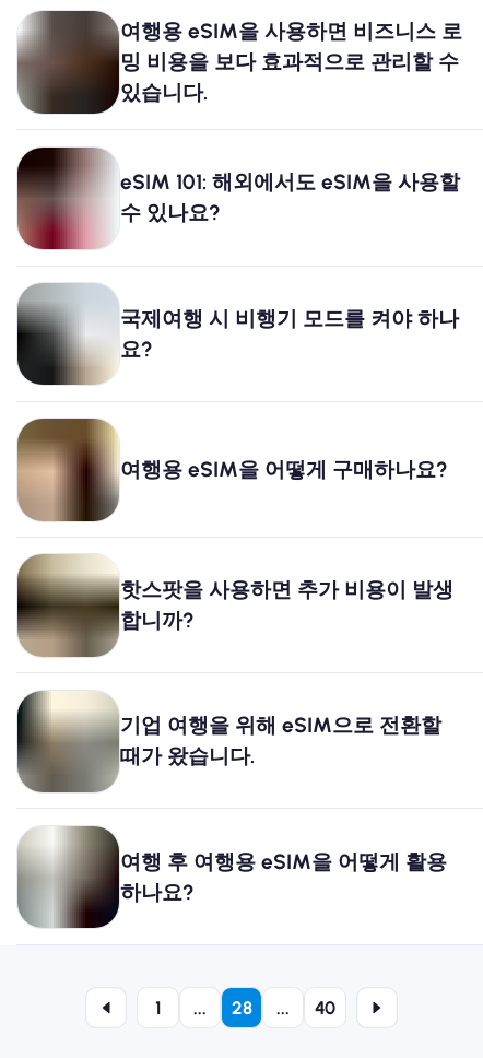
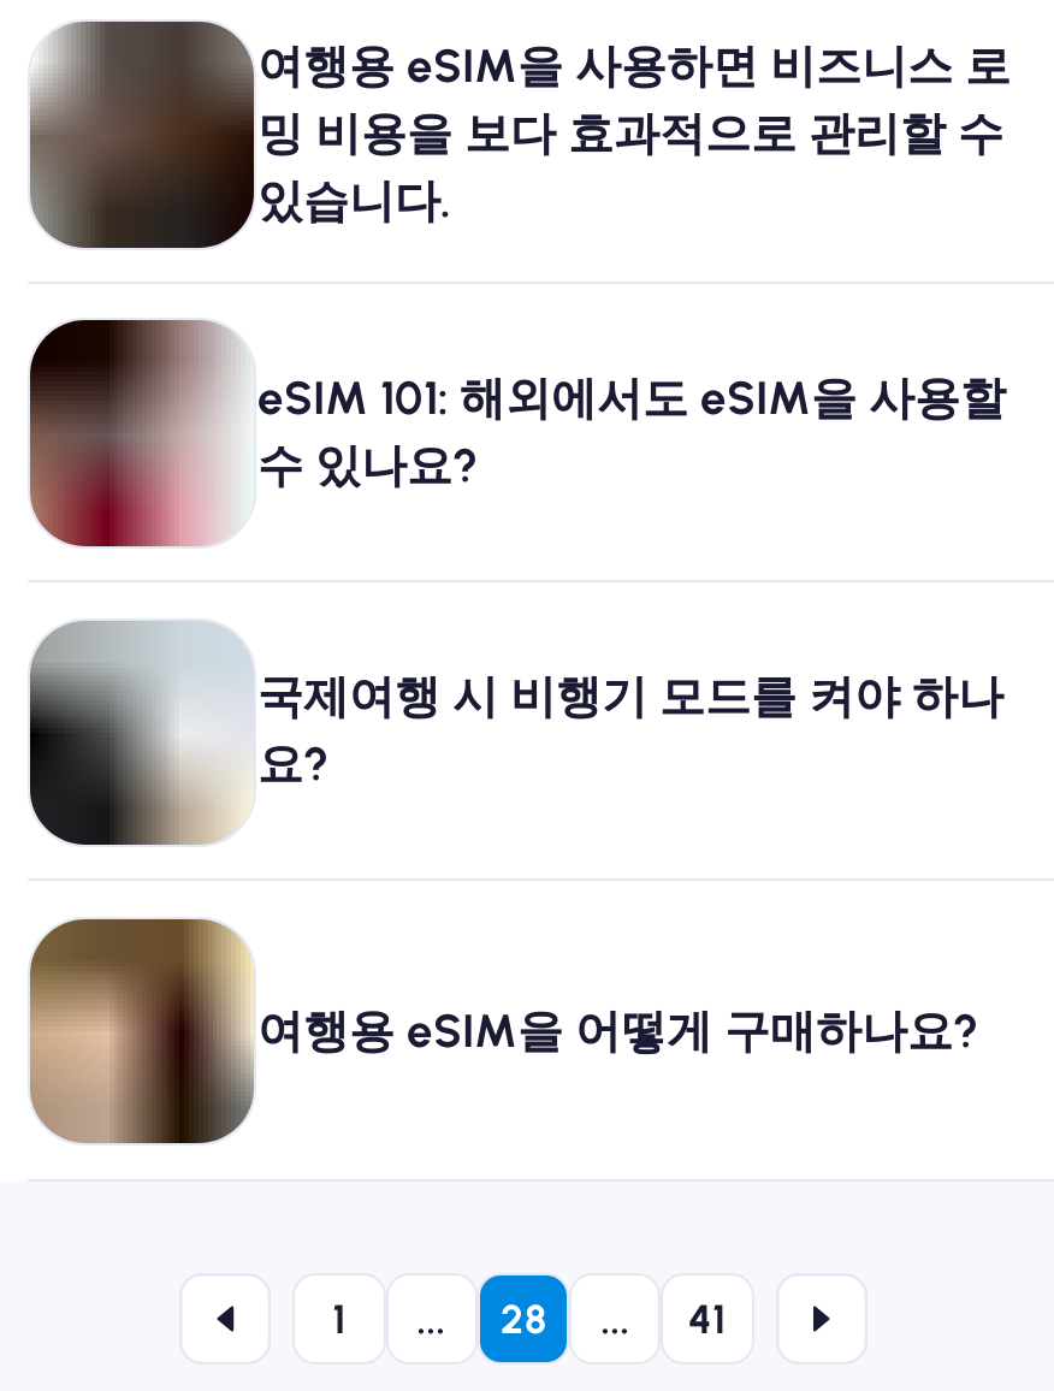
- [image]
- 핫스팟을 사용하면 추가 비용이 발생
- 합니까?

- [image]
- 기업 여행을 위해 eSIM으로 전환할
- 때가 왔습니다.

- [image]
- 여행 후 여행용 eSIM을 어떻게 활용
- 하나요?

- 40
+ 41
